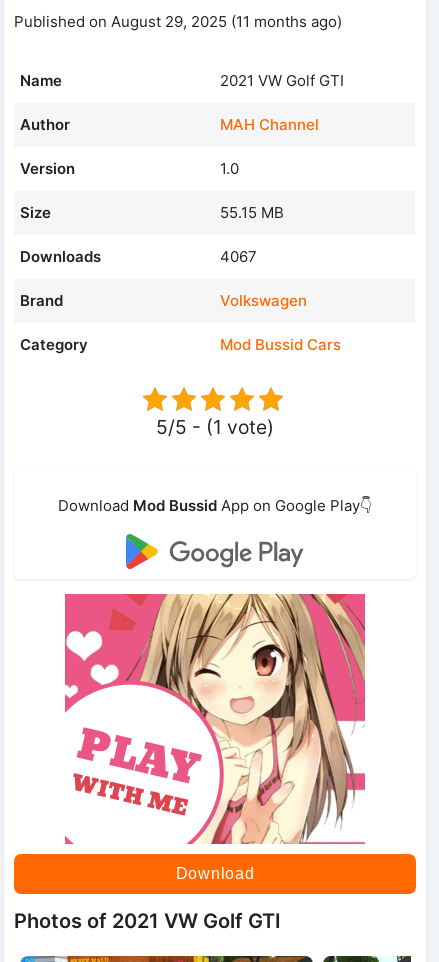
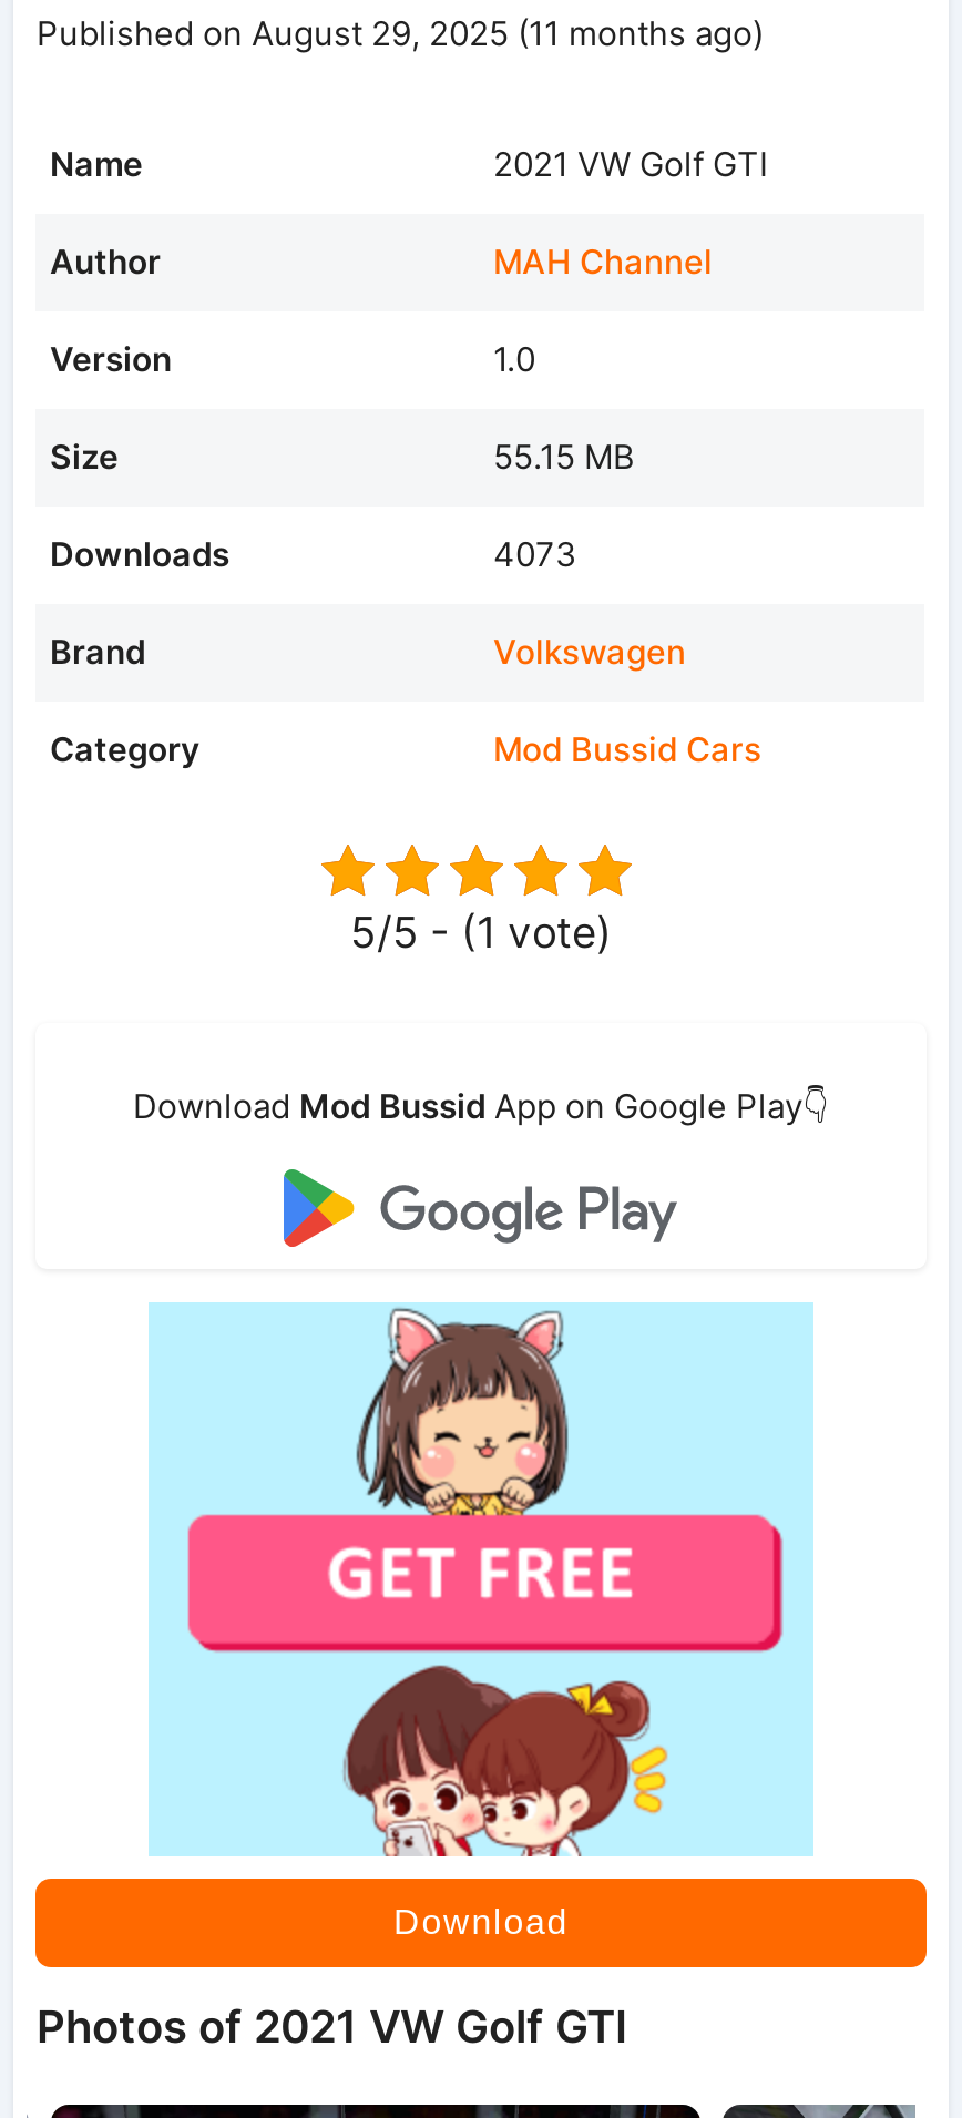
- 4067
+ 4073

- [image]
+ [image]
